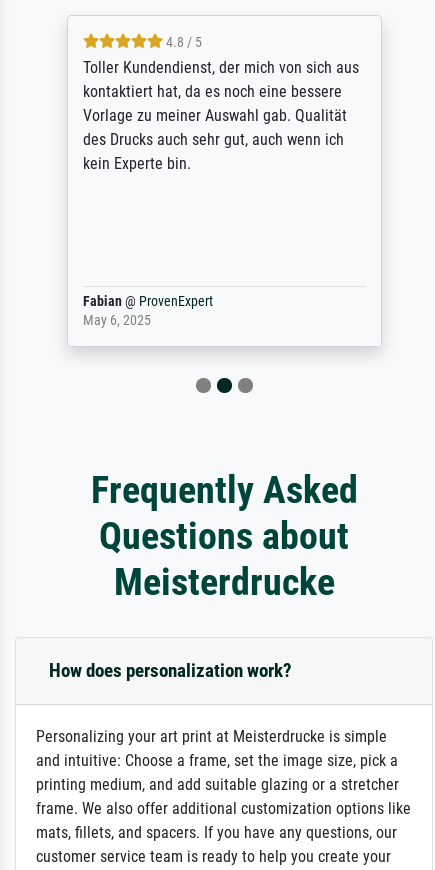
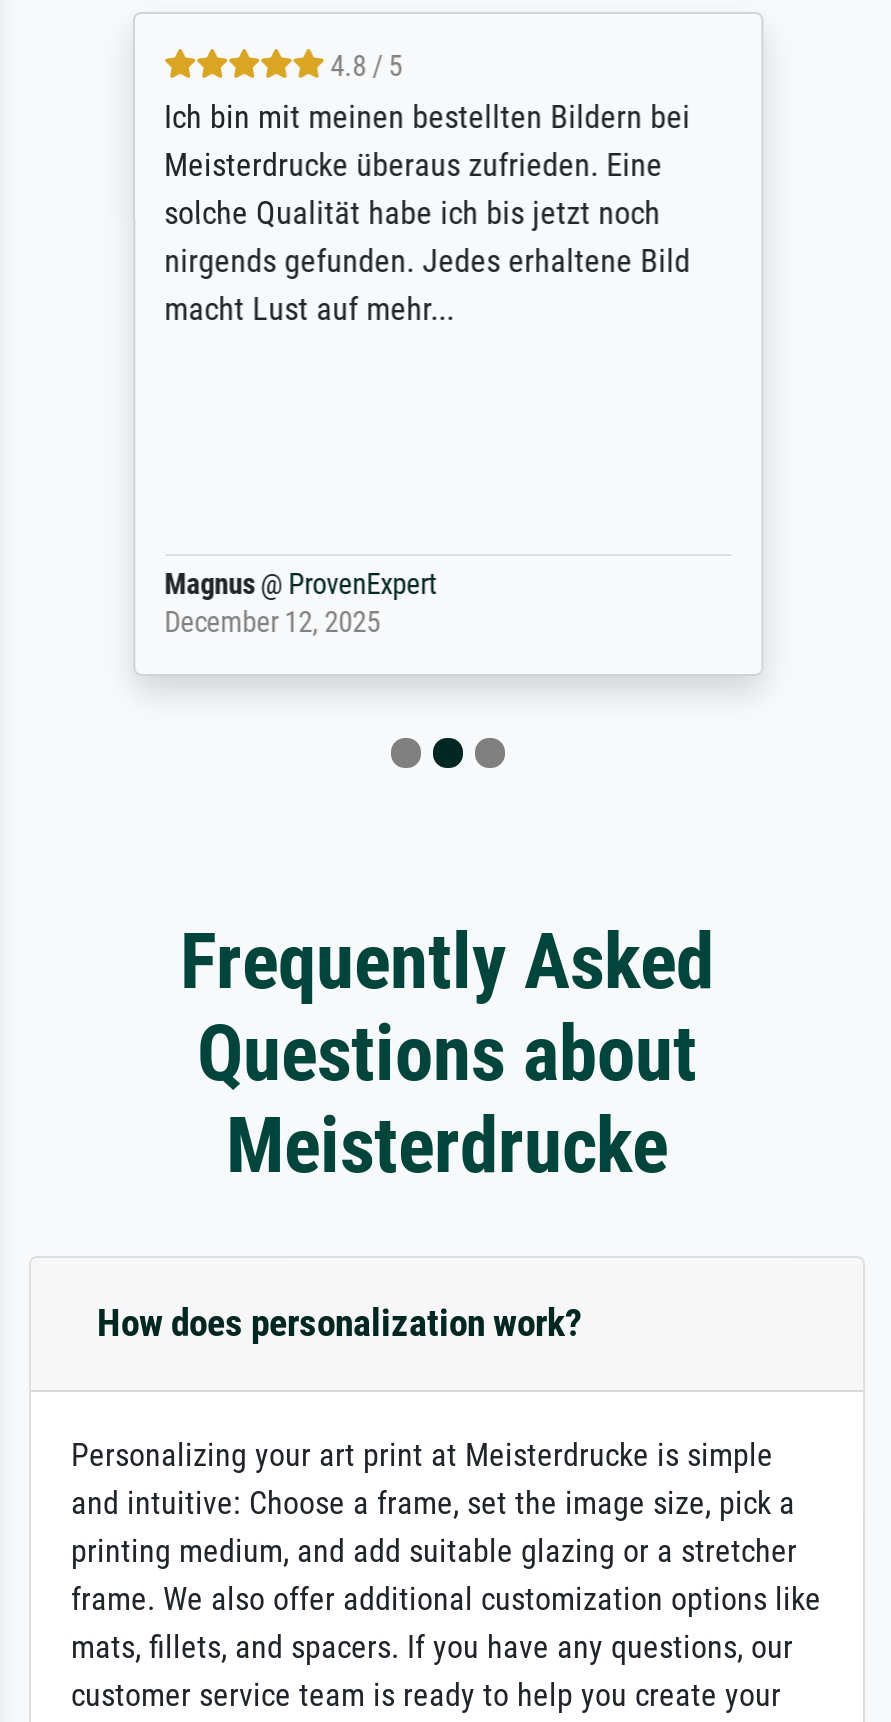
- Toller Kundendienst, der mich von sich aus
- kontaktiert hat, da es noch eine bessere
- Vorlage zu meiner Auswahl gab. Qualität
- des Drucks auch sehr gut, auch wenn ich
- kein Experte bin.
+ Ich bin mit meinen bestellten Bildern bei
+ Meisterdrucke überaus zufrieden. Eine
+ solche Qualität habe ich bis jetzt noch
+ nirgends gefunden. Jedes erhaltene Bild
+ macht Lust auf mehr...

- Fabian @ ProvenExpert
- May 6, 2025
+ Magnus @ ProvenExpert
+ December 12, 2025
